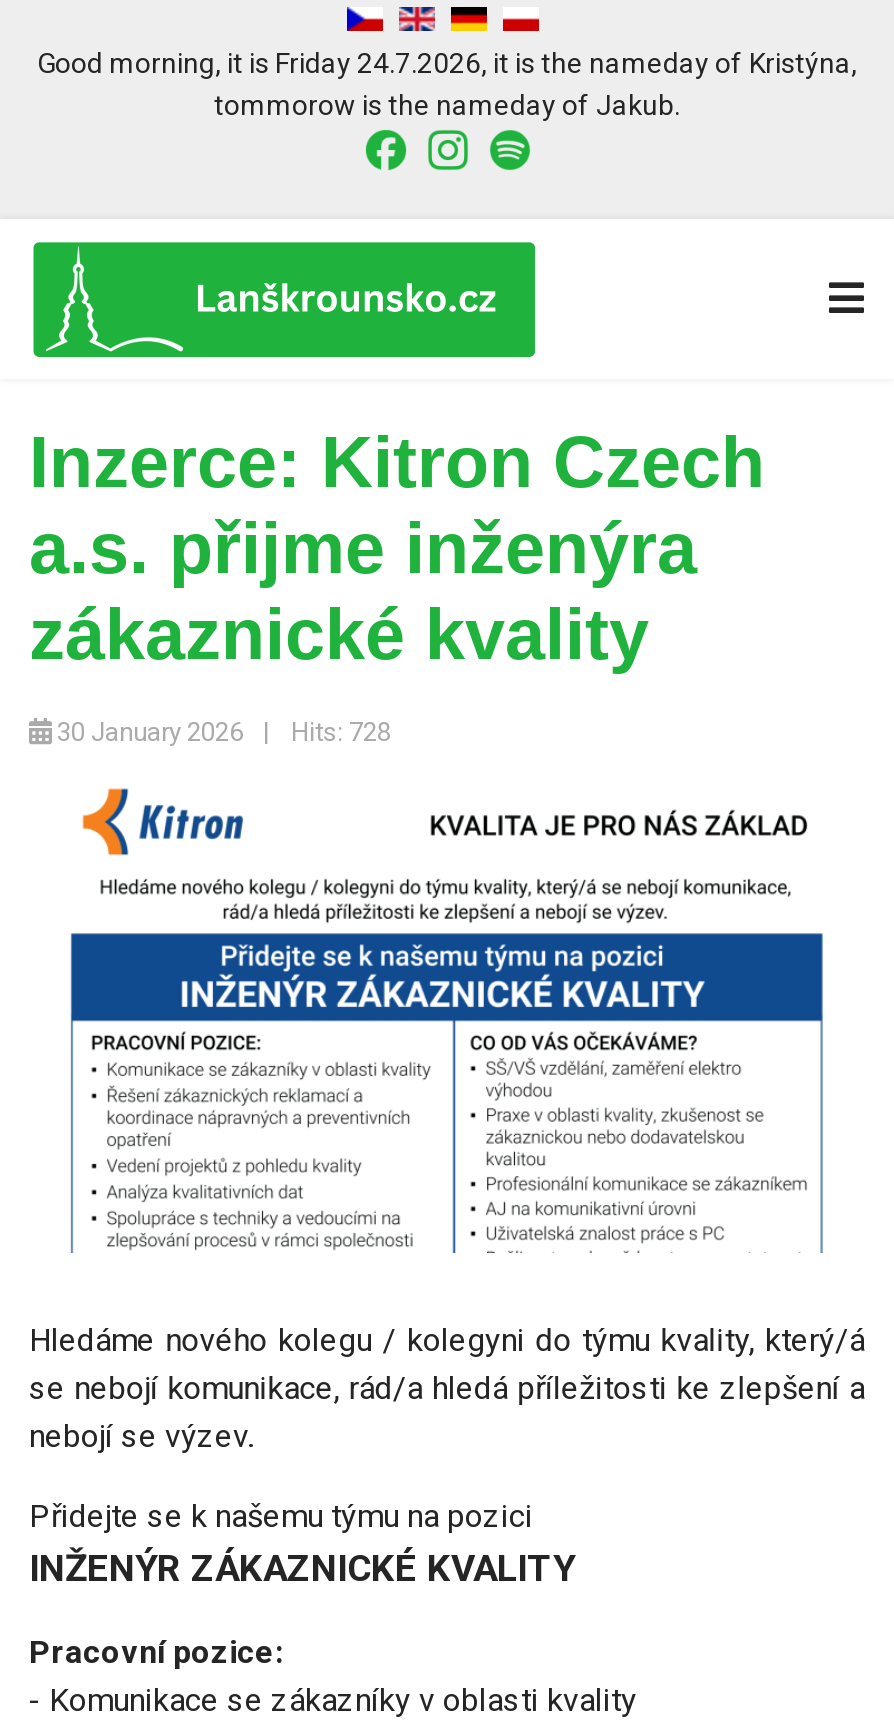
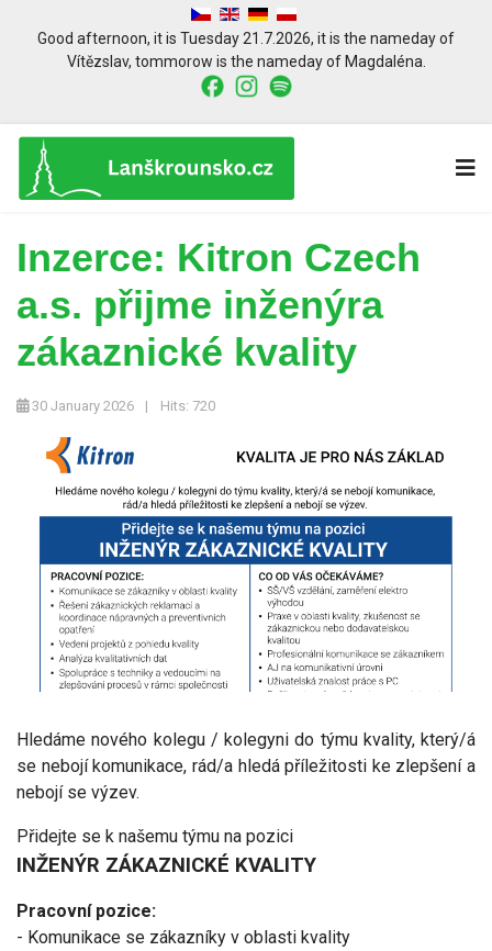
- Good morning, it is Friday 24.7.2026, it is the nameday of Kristýna,
- tommorow is the nameday of Jakub.
+ Good afternoon, it is Tuesday 21.7.2026, it is the nameday of
+ Vítězslav, tommorow is the nameday of Magdaléna.

- 30 January 2026 Hits: 728
+ 30 January 2026 Hits: 720
